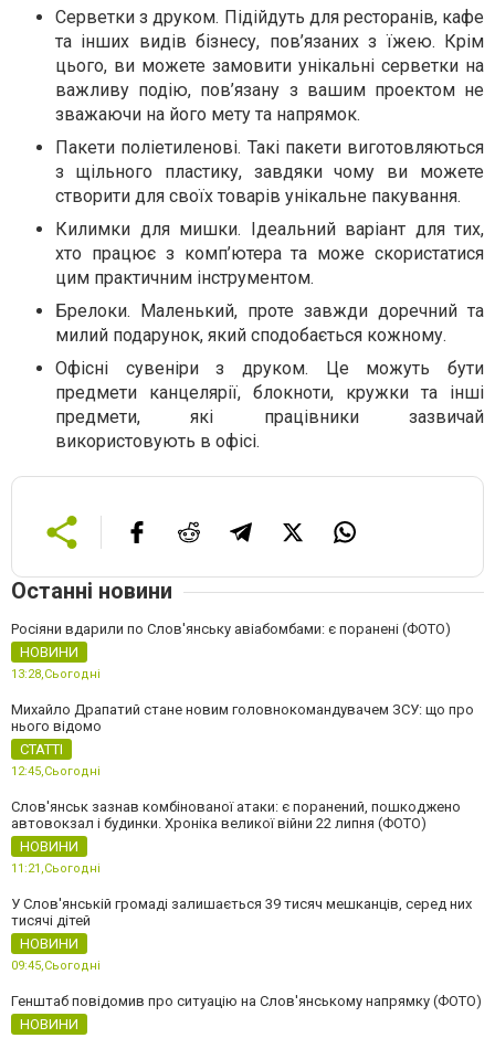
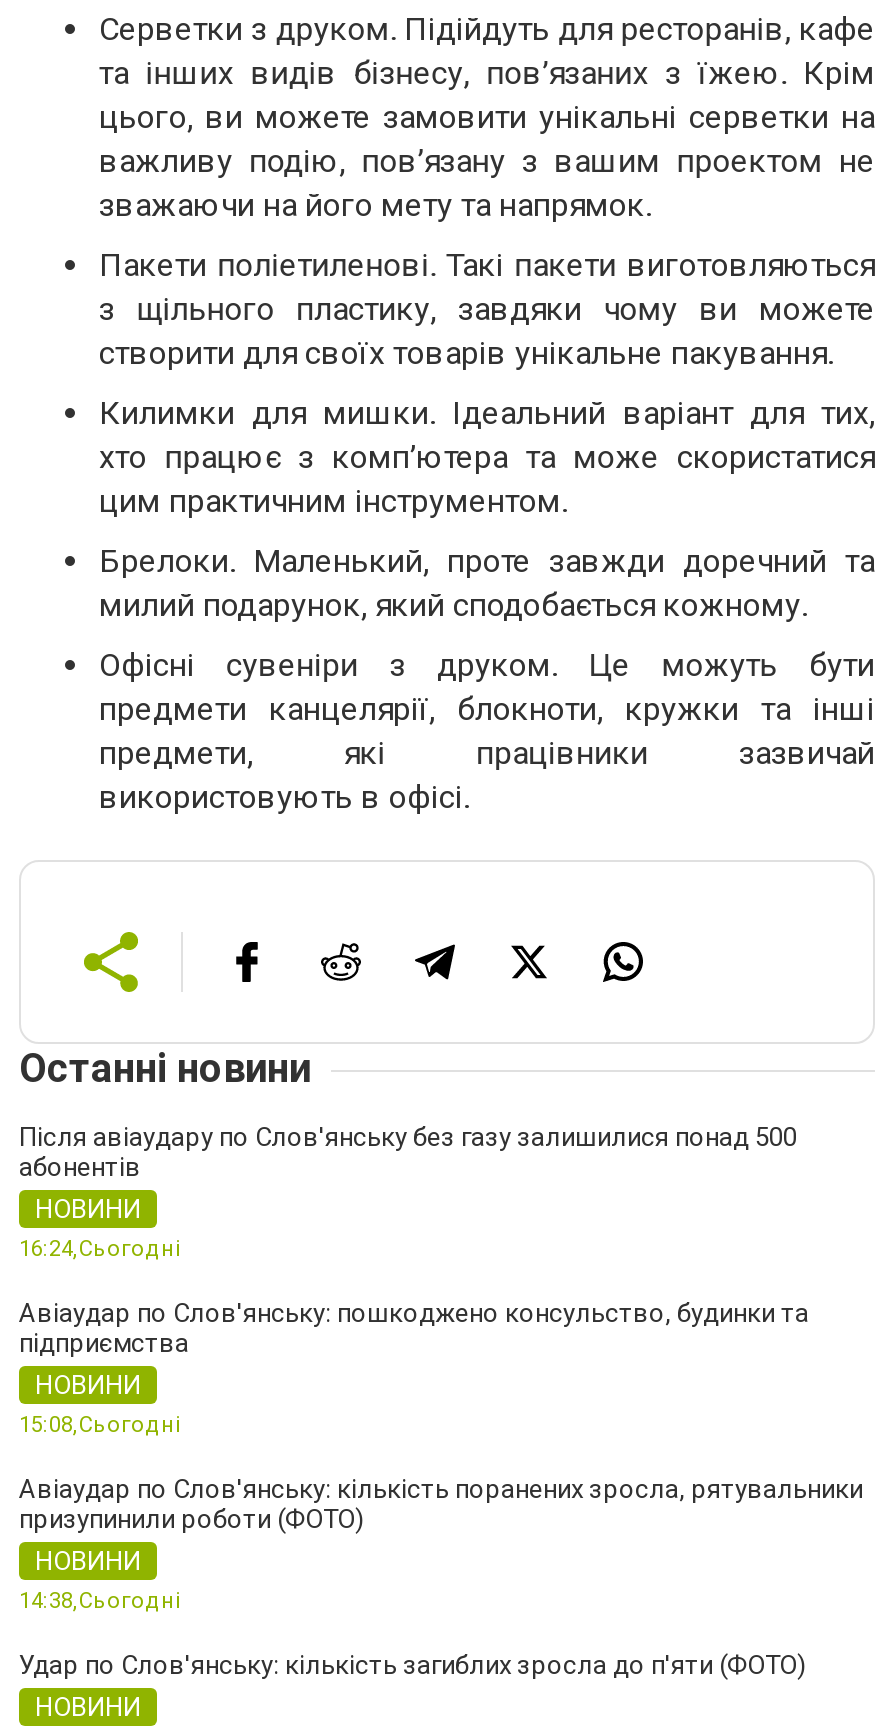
- Росіяни вдарили по Слов'янську авіабомбами: є поранені (ФОТО)
+ Після авіаудару по Слов'янську без газу залишилися понад 500
+ абонентів

- 13:28,Сьогодні
- Михайло Драпатий стане новим головнокомандувачем ЗСУ: що про
- нього відомо
- СТАТТІ
- 12:45,Сьогодні
- Слов'янськ зазнав комбінованої атаки: є поранений, пошкоджено
- автовокзал і будинки. Хроніка великої війни 22 липня (ФОТО)
+ 16:24,Сьогодні
+ Авіаудар по Слов'янську: пошкоджено консульство, будинки та
+ підприємства

- 11:21,Сьогодні
+ 15:08,Сьогодні

- У Слов'янській громаді залишається 39 тисяч мешканців, серед них
- тисячі дітей
+ Авіаудар по Слов'янську: кількість поранених зросла, рятувальники
+ призупинили роботи (ФОТО)

- 09:45,Сьогодні
+ 14:38,Сьогодні

- Генштаб повідомив про ситуацію на Слов'янському напрямку (ФОТО)
+ Удар по Слов'янську: кількість загиблих зросла до п'яти (ФОТО)
